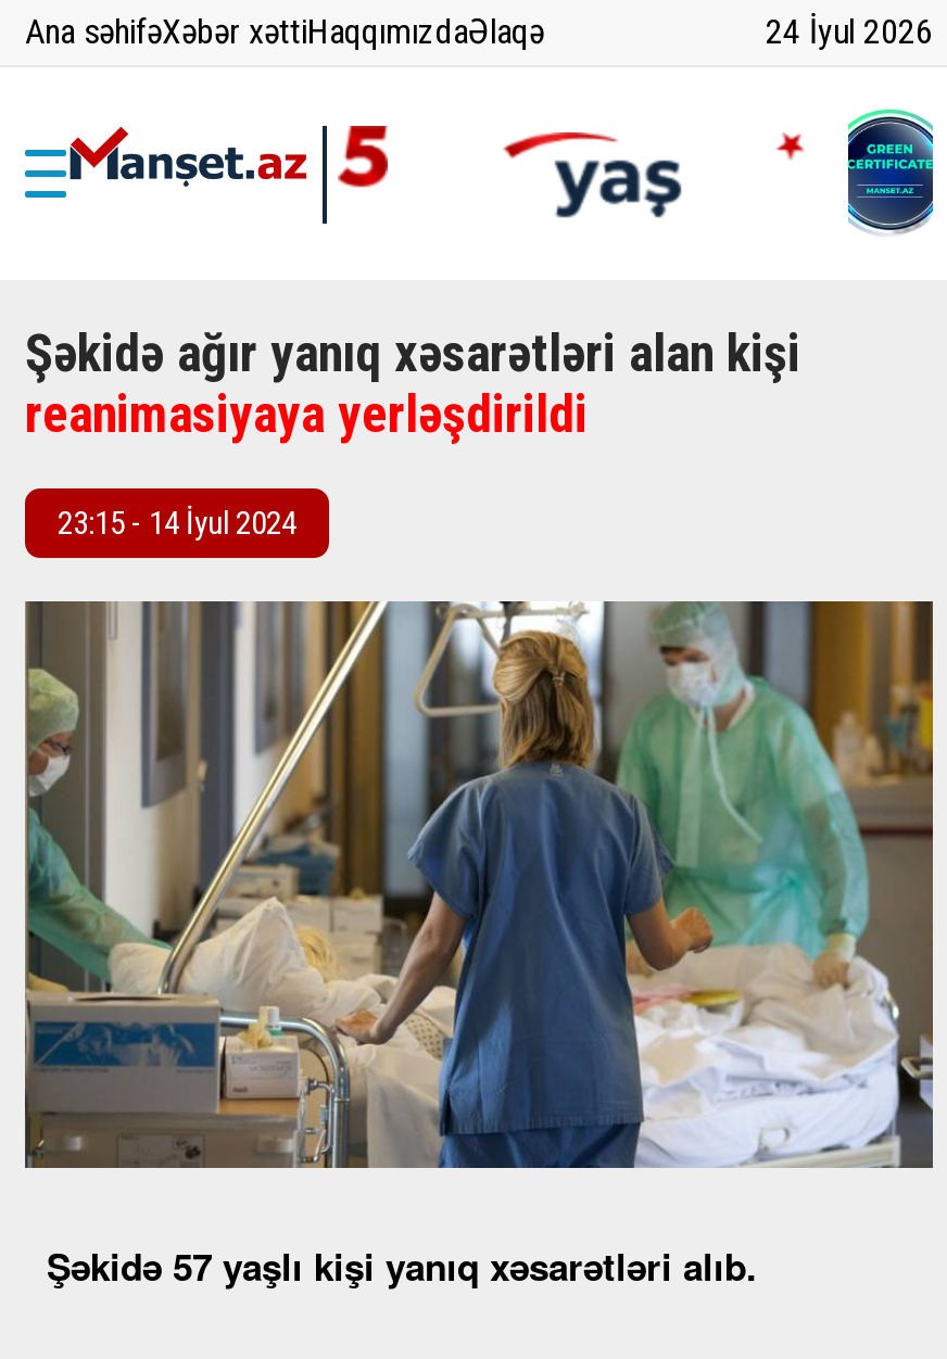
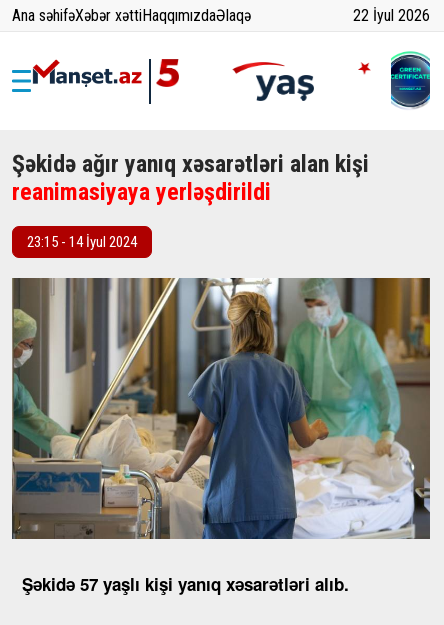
- 24 İyul 2026
+ 22 İyul 2026
